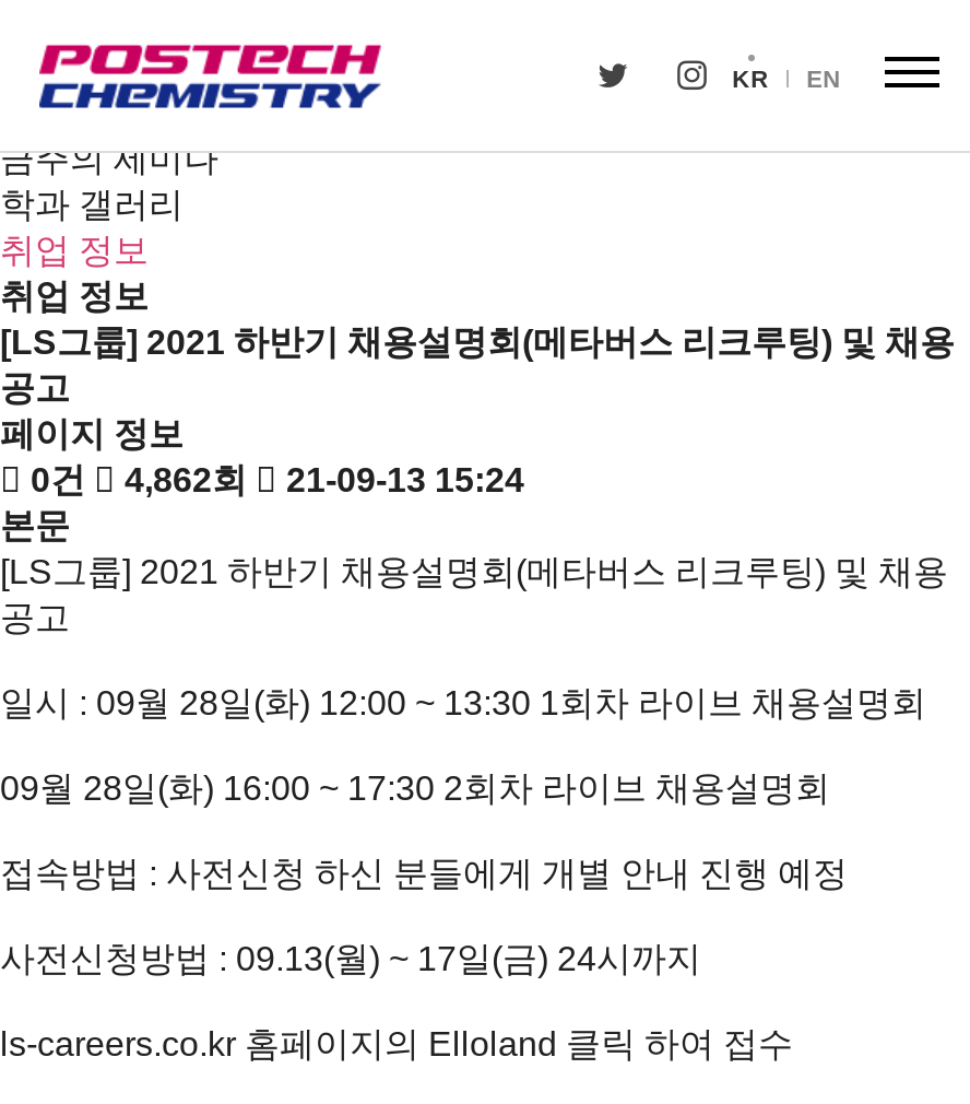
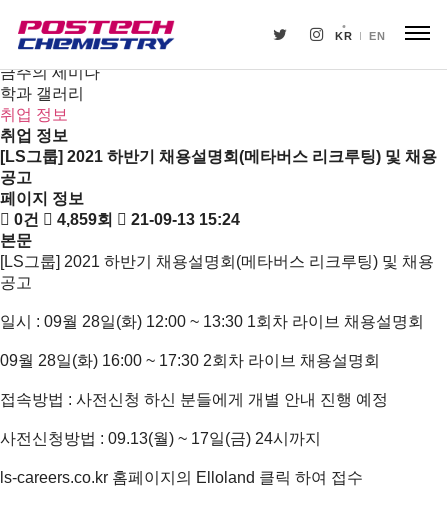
- 0건 4,862회 21-09-13 15:24
+ 0건 4,859회 21-09-13 15:24
